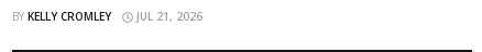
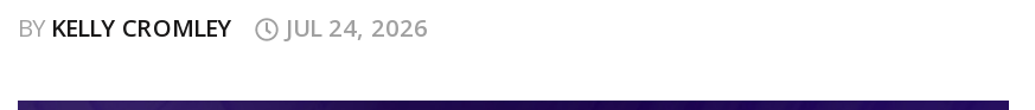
- JUL 21, 2026
+ JUL 24, 2026
